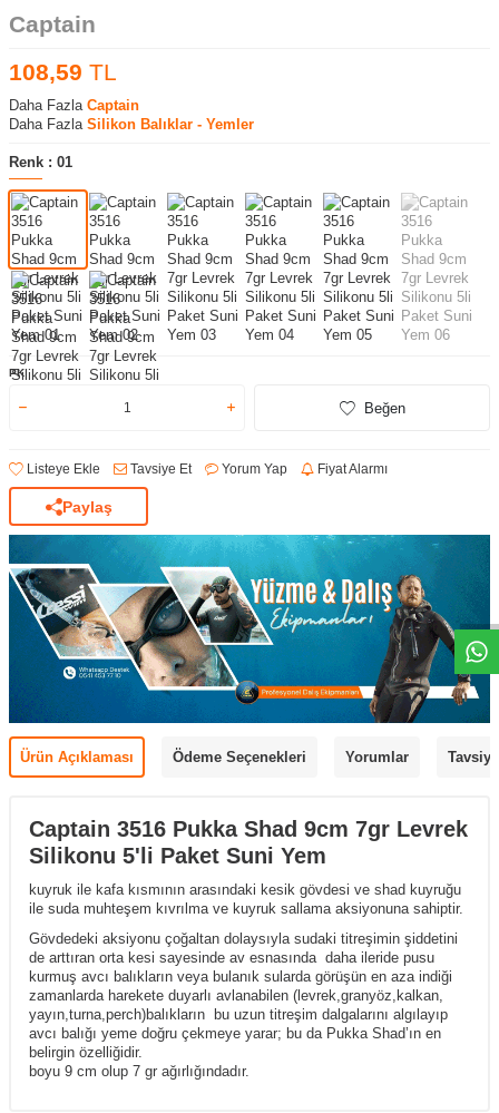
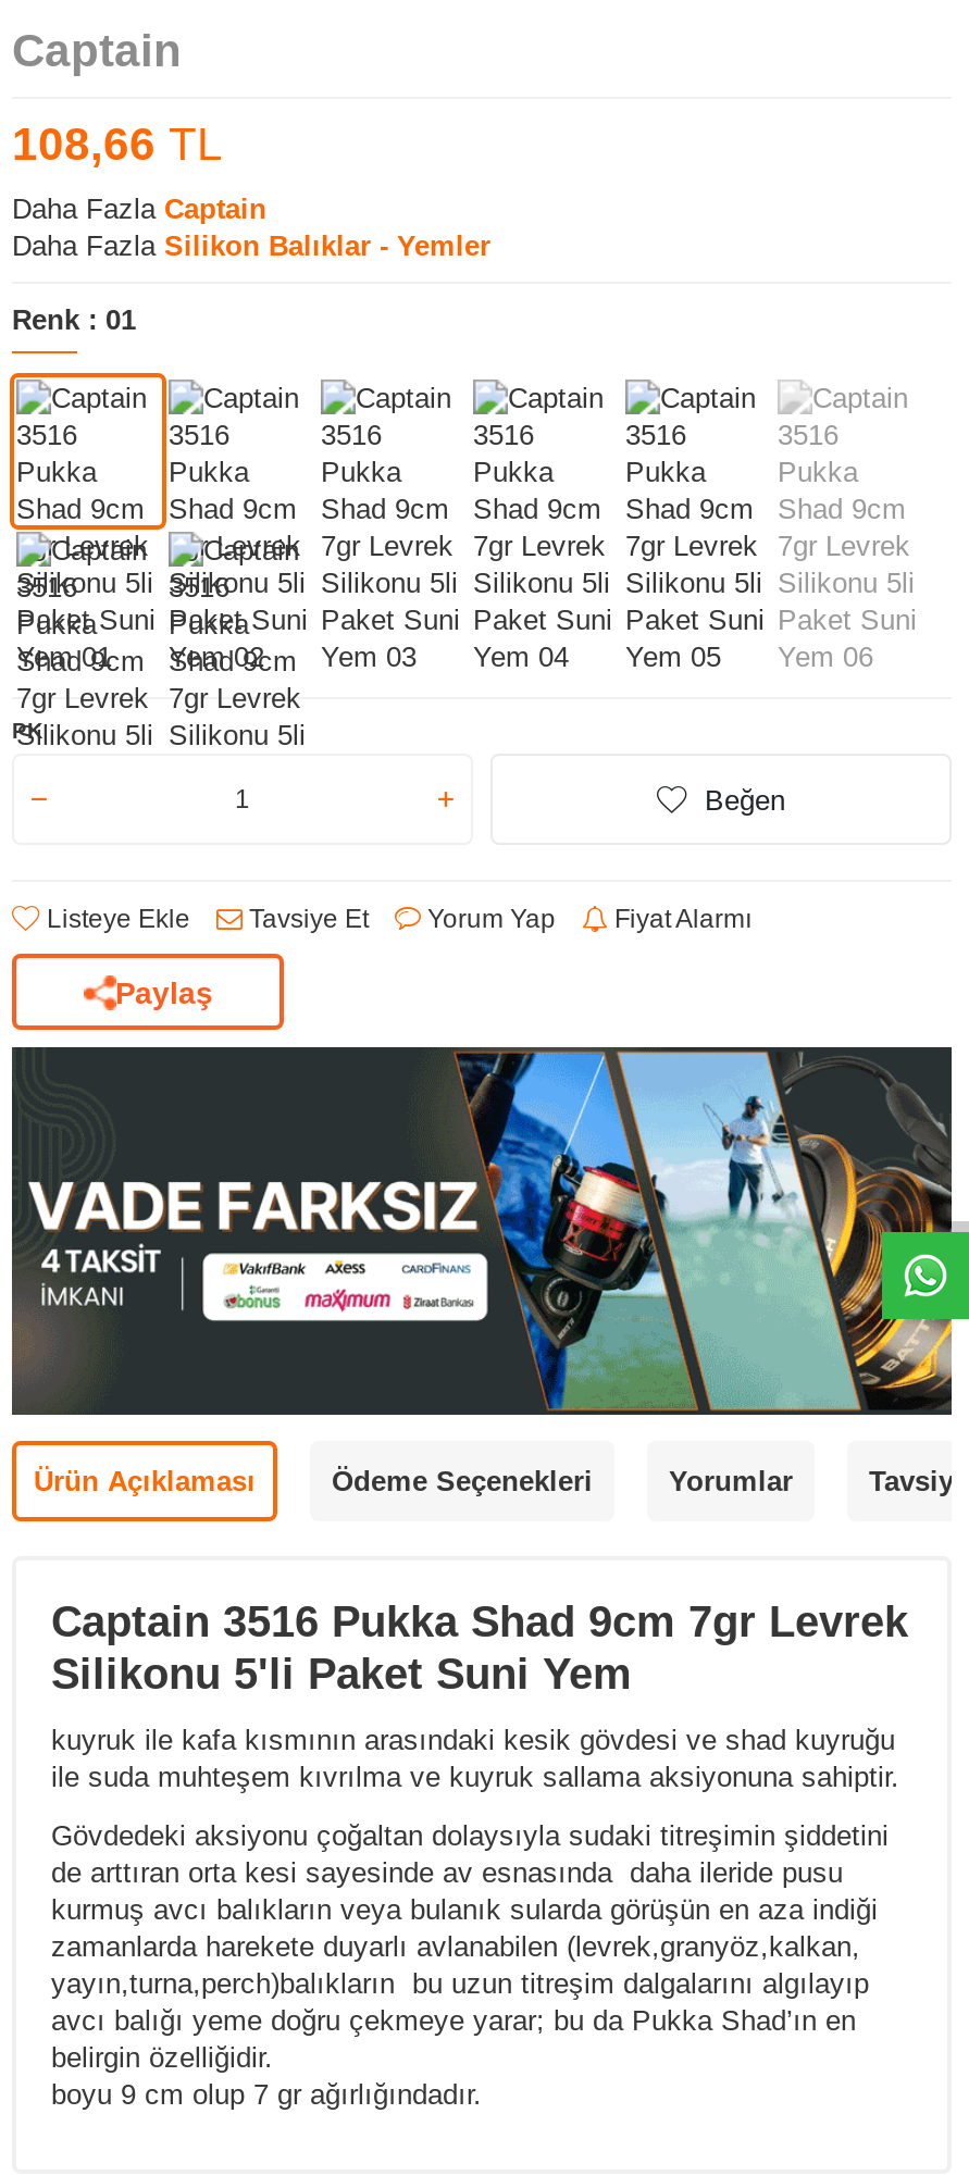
- 108,59 TL
+ 108,66 TL

- [image]
+ [image]
